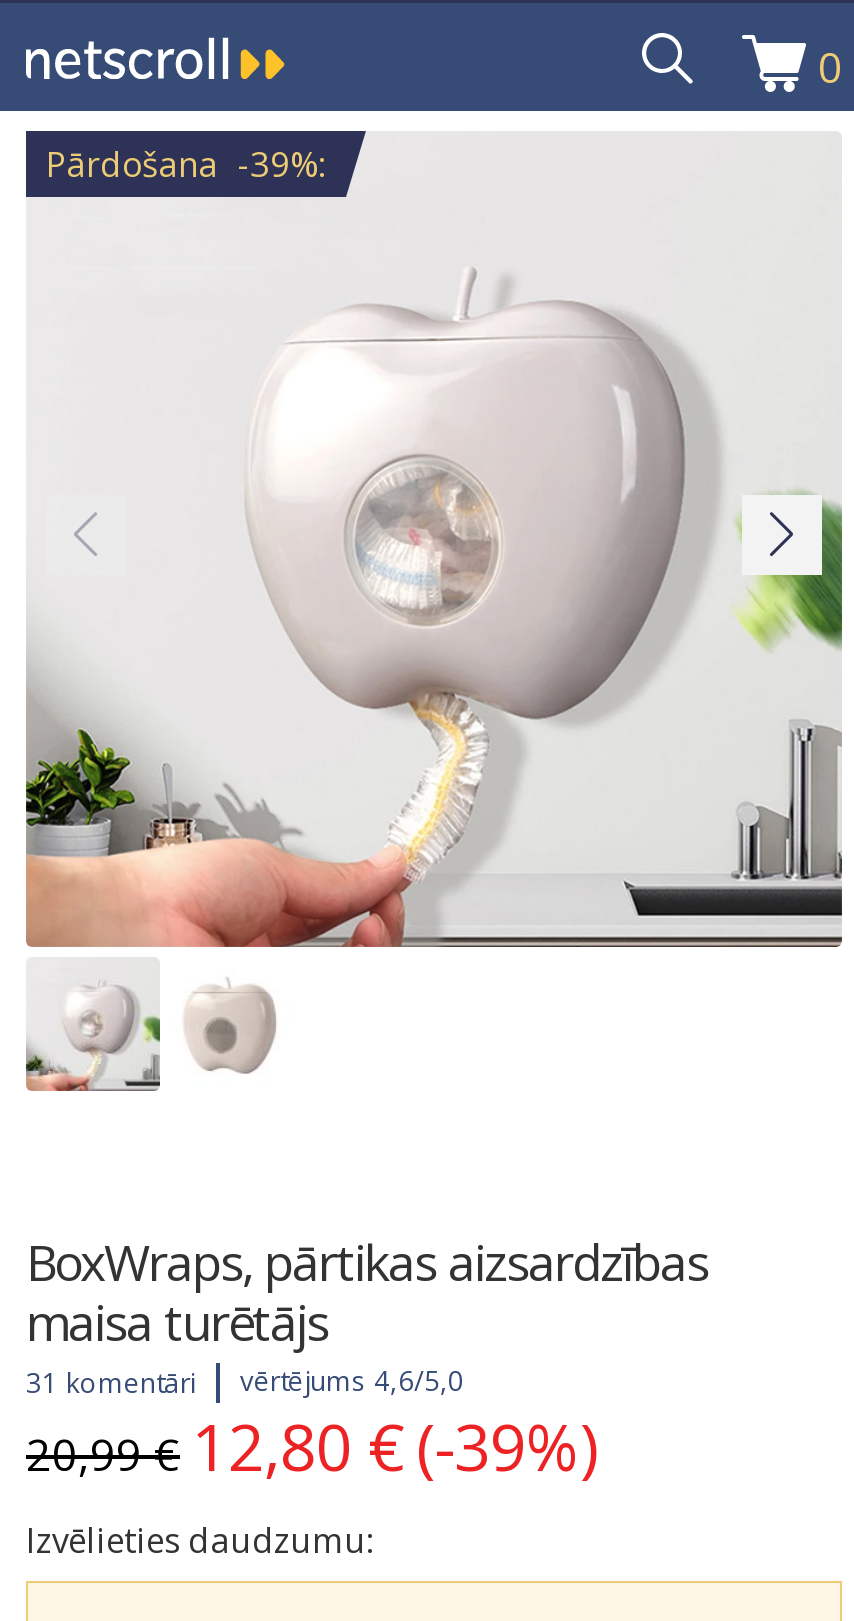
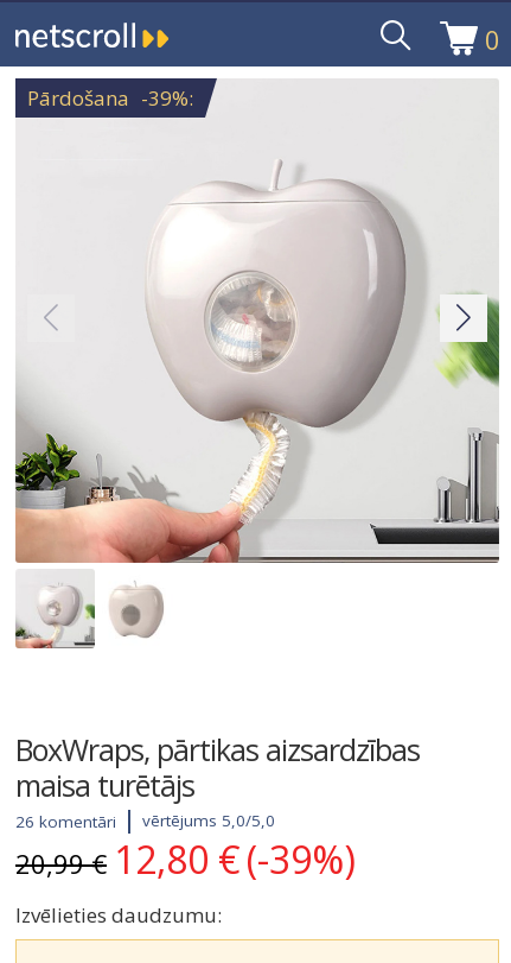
- 31 komentāri
+ 26 komentāri

- vērtējums 4,6/5,0
+ vērtējums 5,0/5,0
